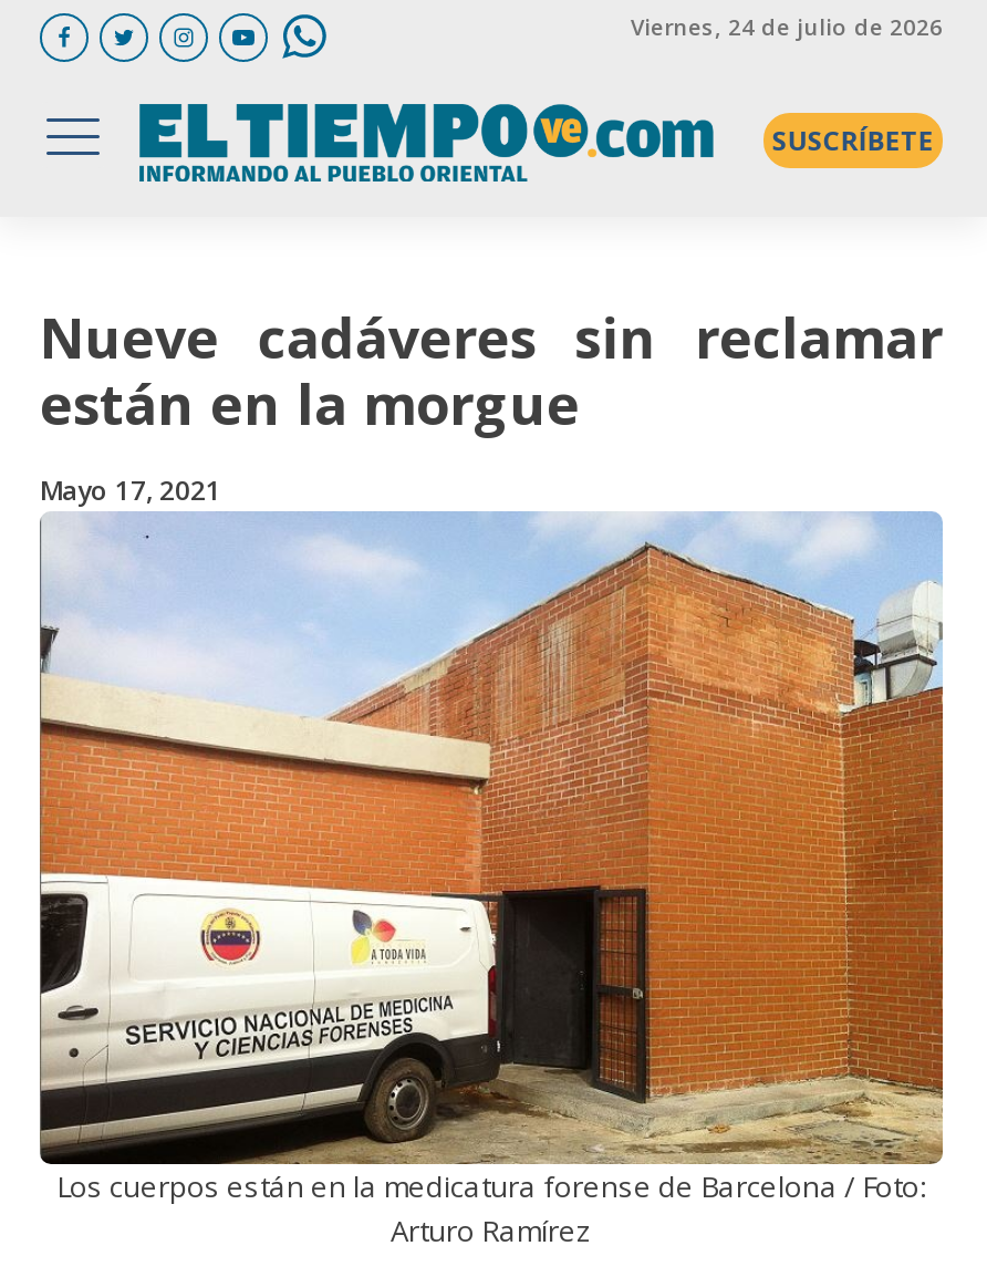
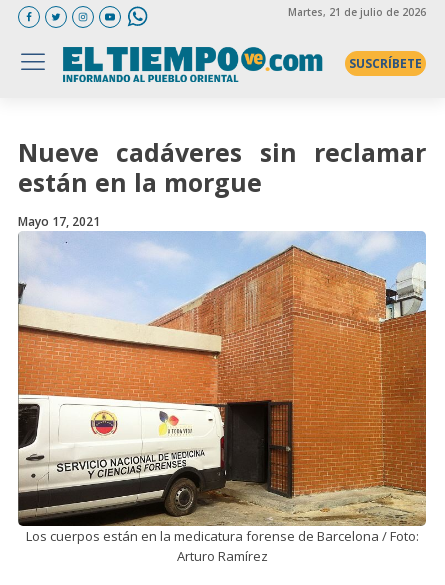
- Viernes, 24 de julio de 2026
+ Martes, 21 de julio de 2026
